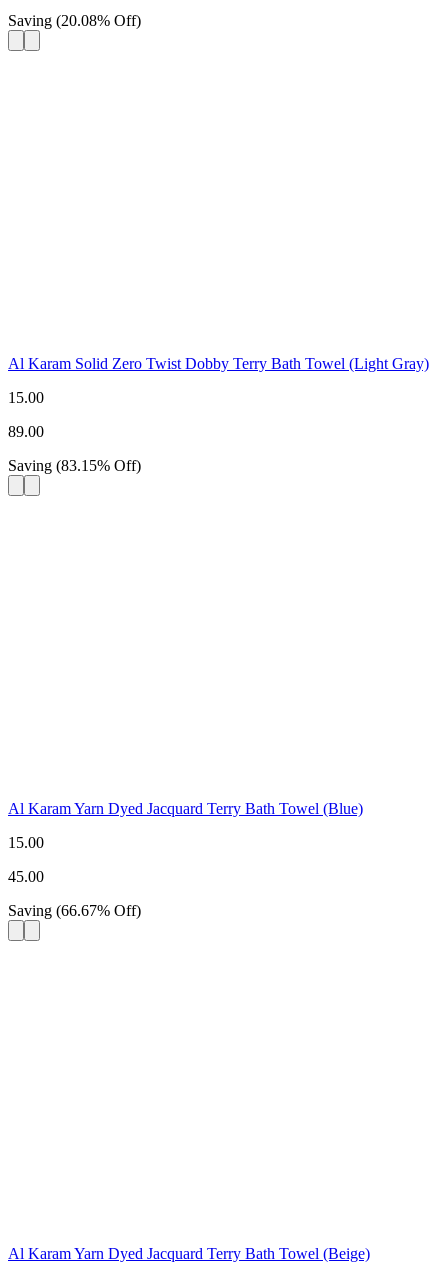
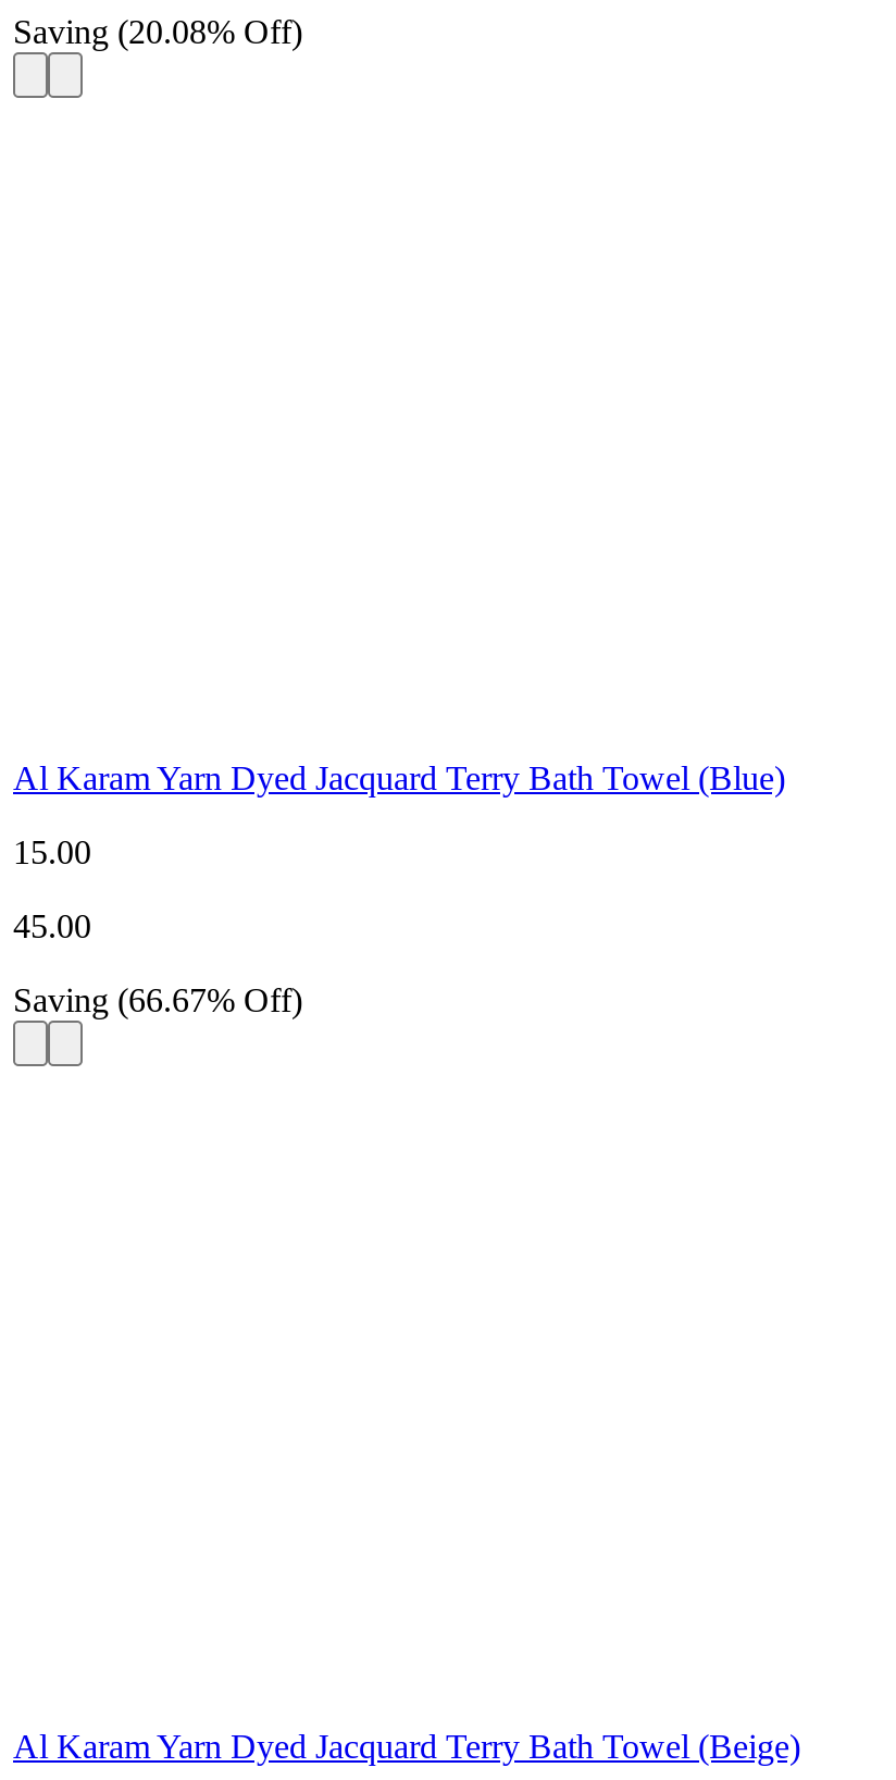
- Al Karam Solid Zero Twist Dobby Terry Bath Towel (Light Gray)
- 15.00
- 89.00
- Saving (83.15% Off)
